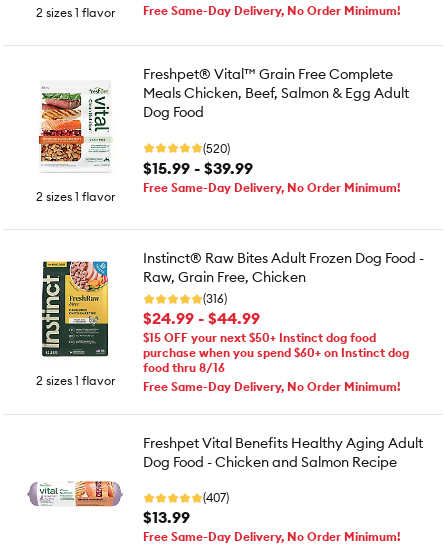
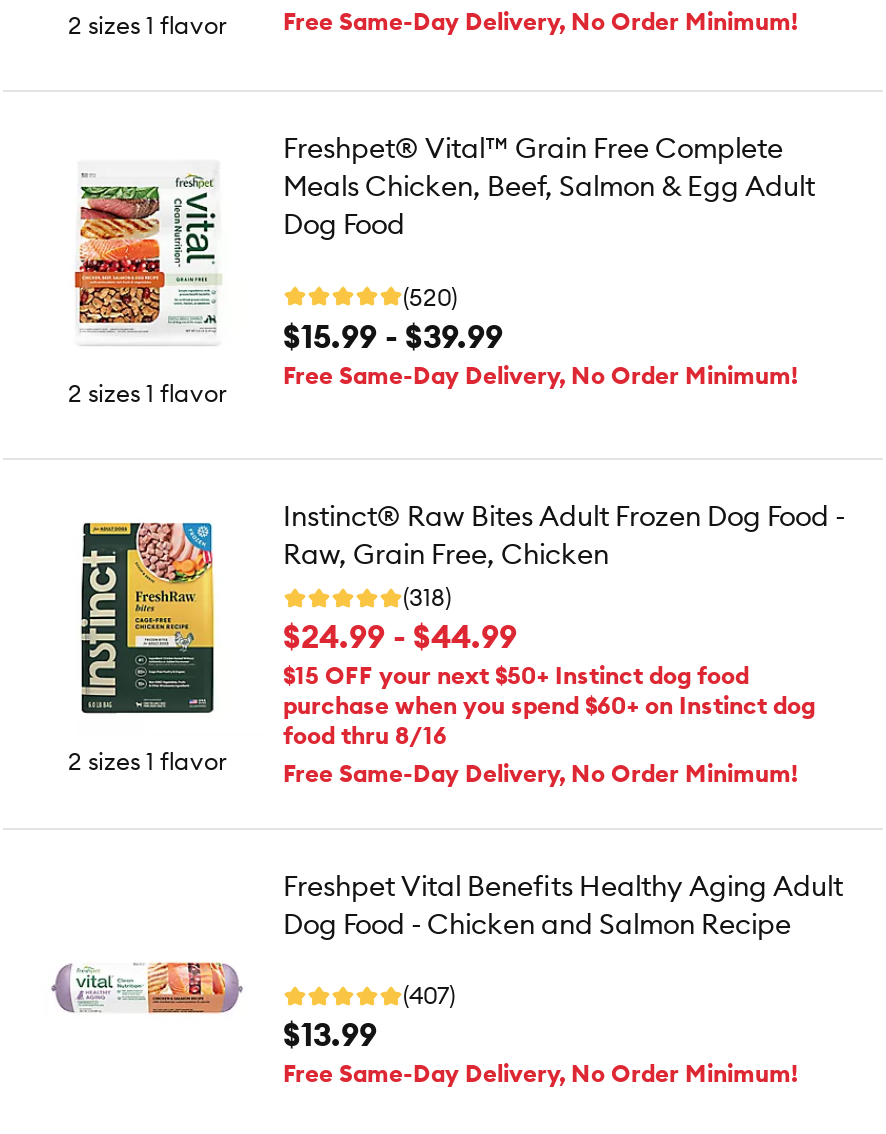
- (316)
+ (318)
